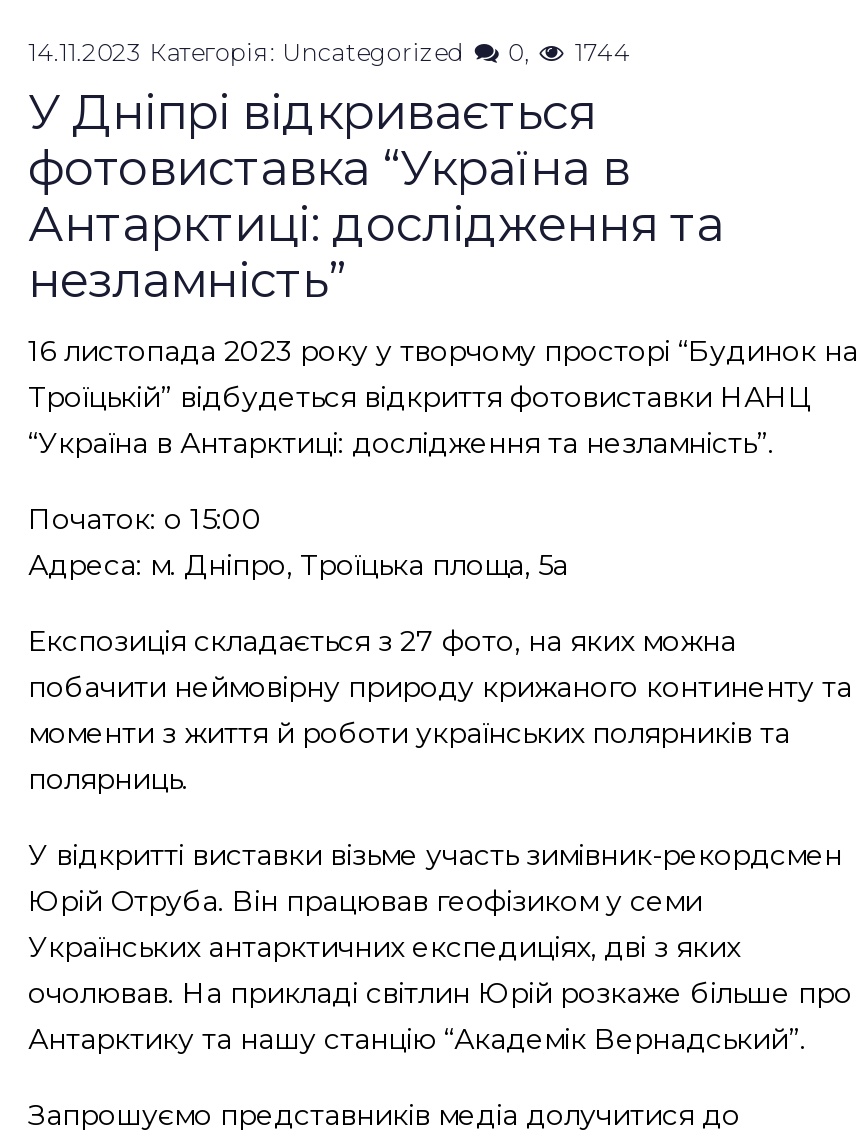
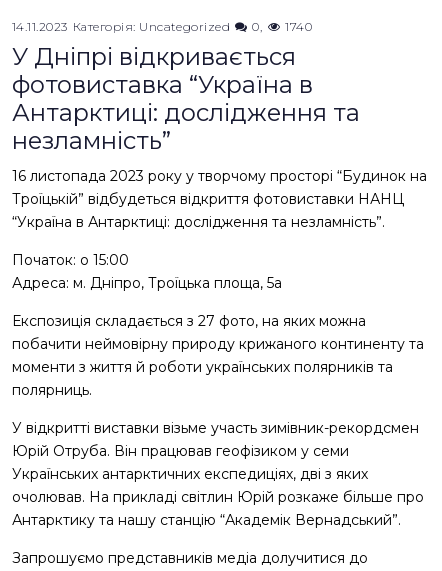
- 1744
+ 1740
